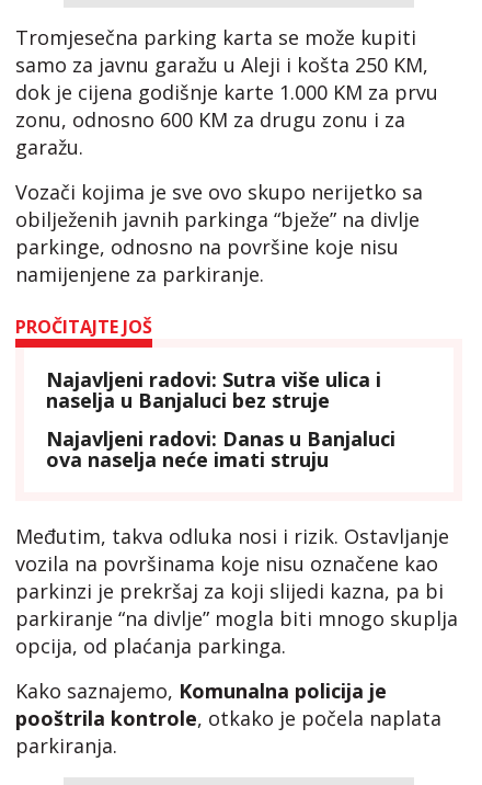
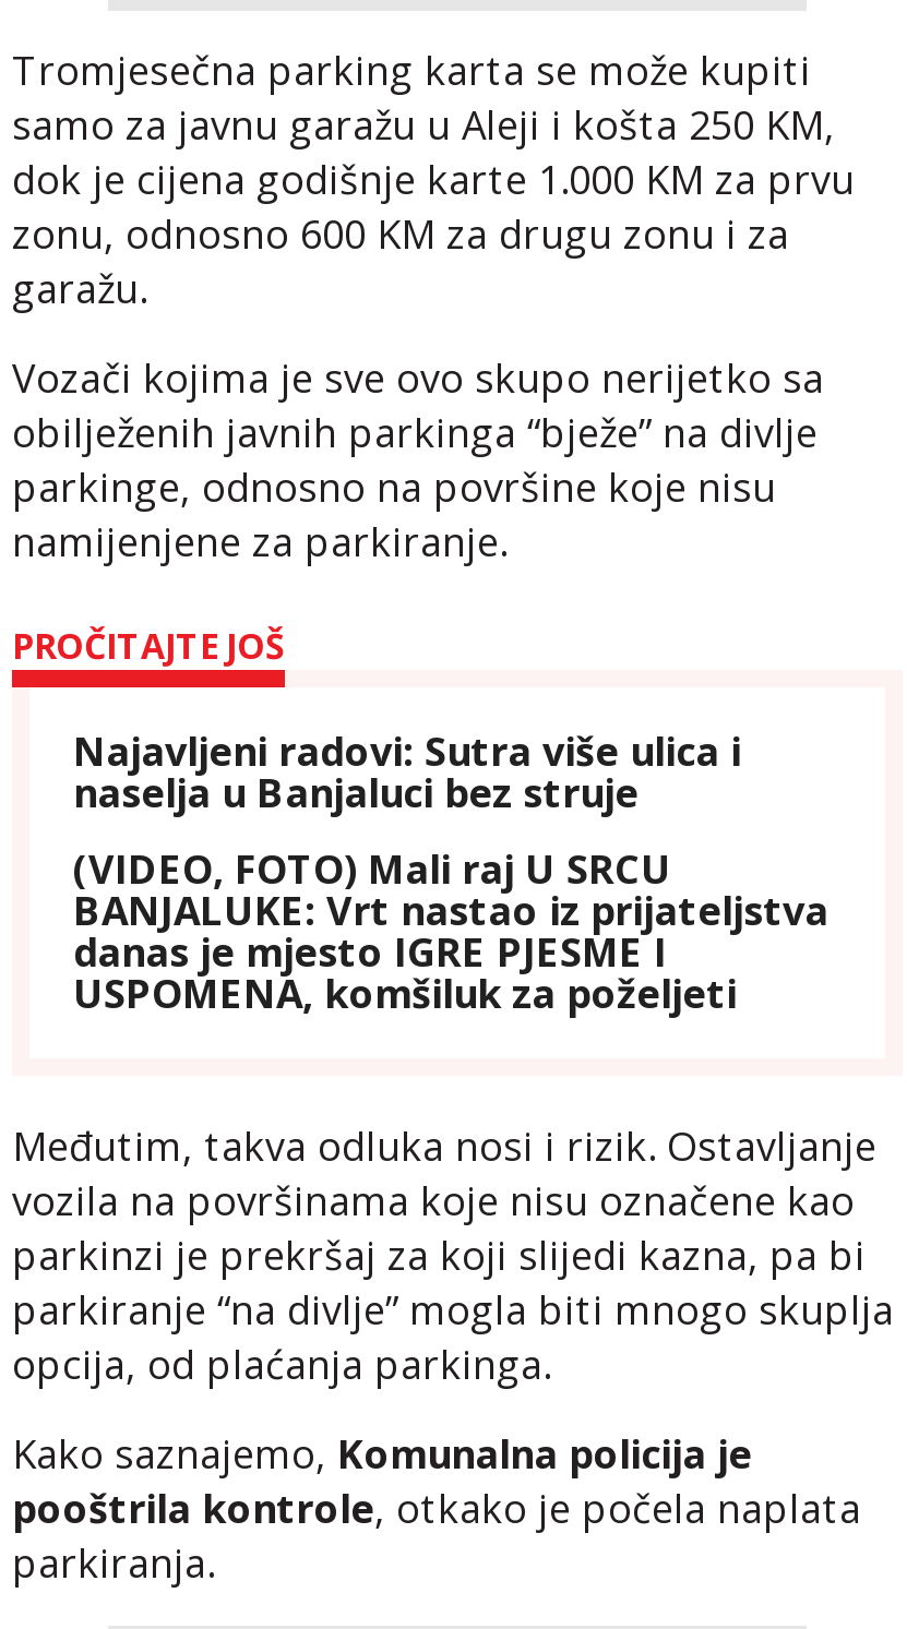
- Najavljeni radovi: Danas u Banjaluci
- ova naselja neće imati struju
+ (VIDEO, FOTO) Mali raj U SRCU
+ BANJALUKE: Vrt nastao iz prijateljstva
+ danas je mjesto IGRE PJESME I
+ USPOMENA, komšiluk za poželjeti
